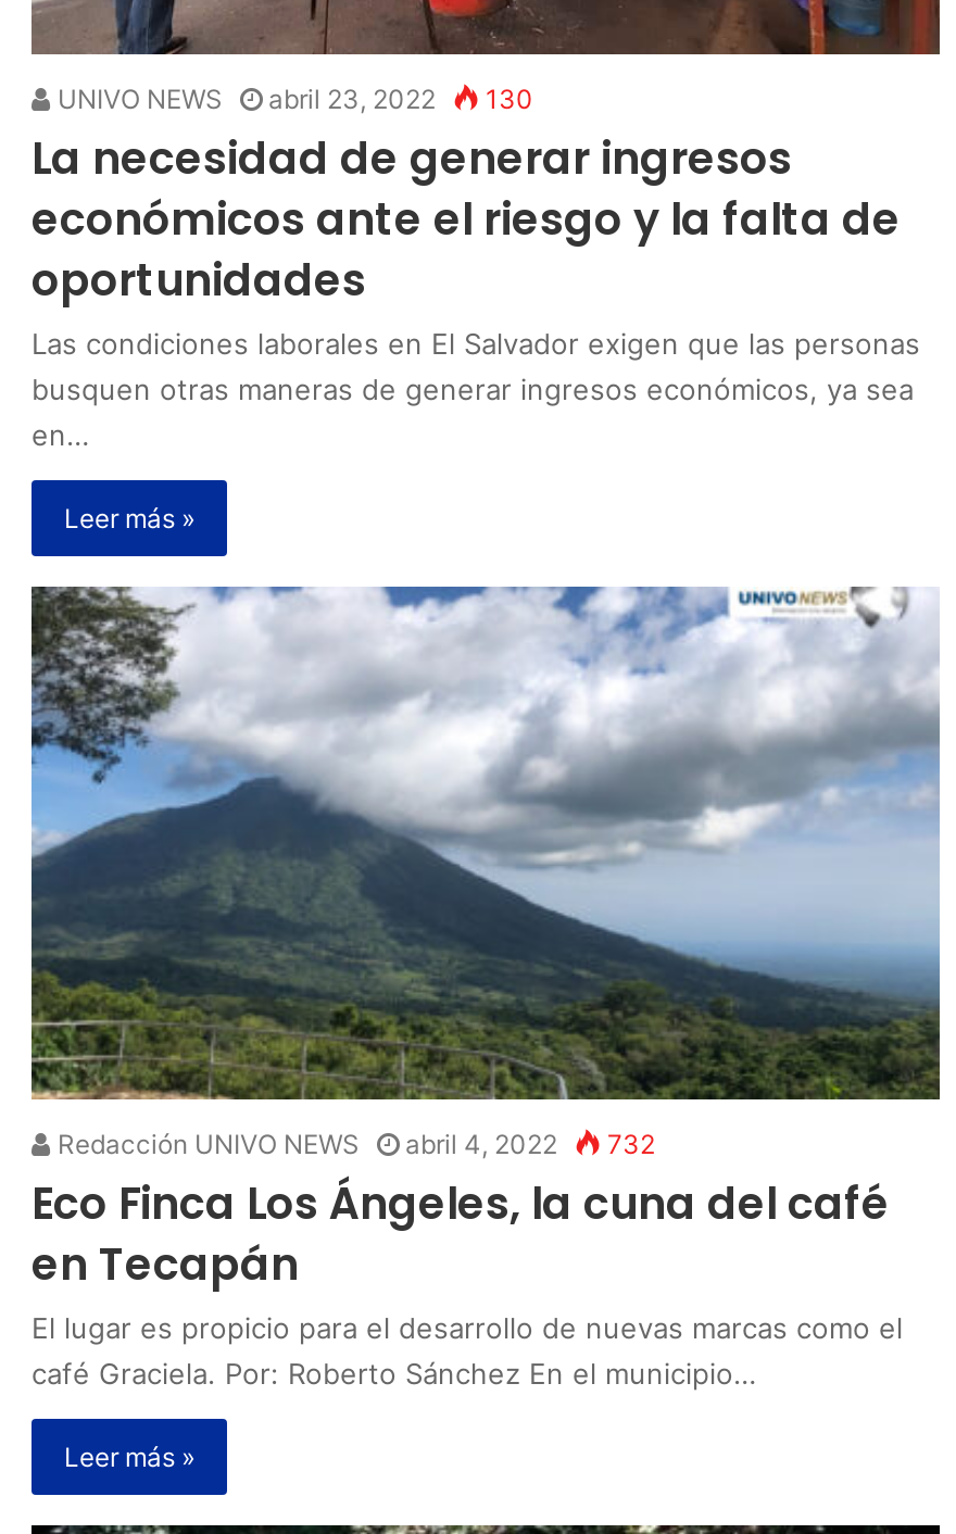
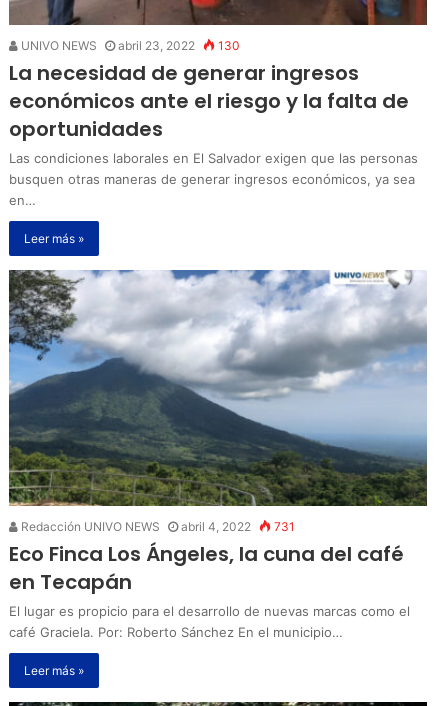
- Redacción UNIVO NEWS abril 4, 2022 732
+ Redacción UNIVO NEWS abril 4, 2022 731
